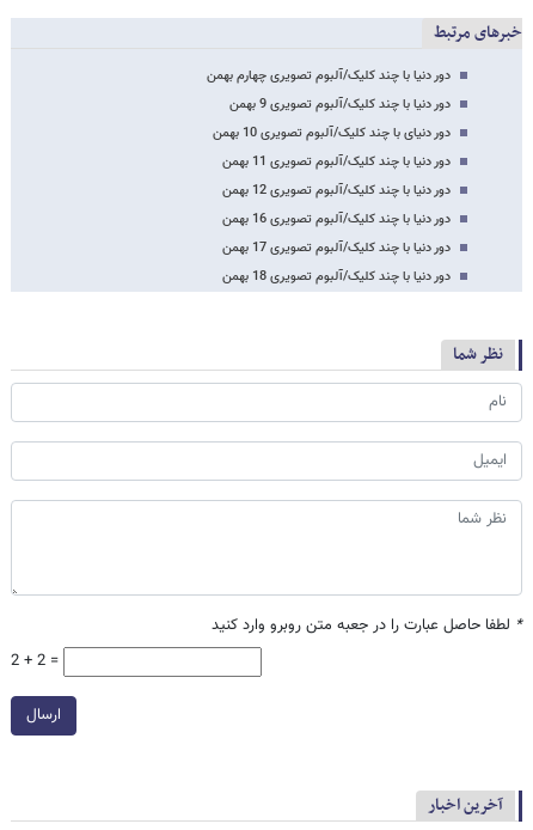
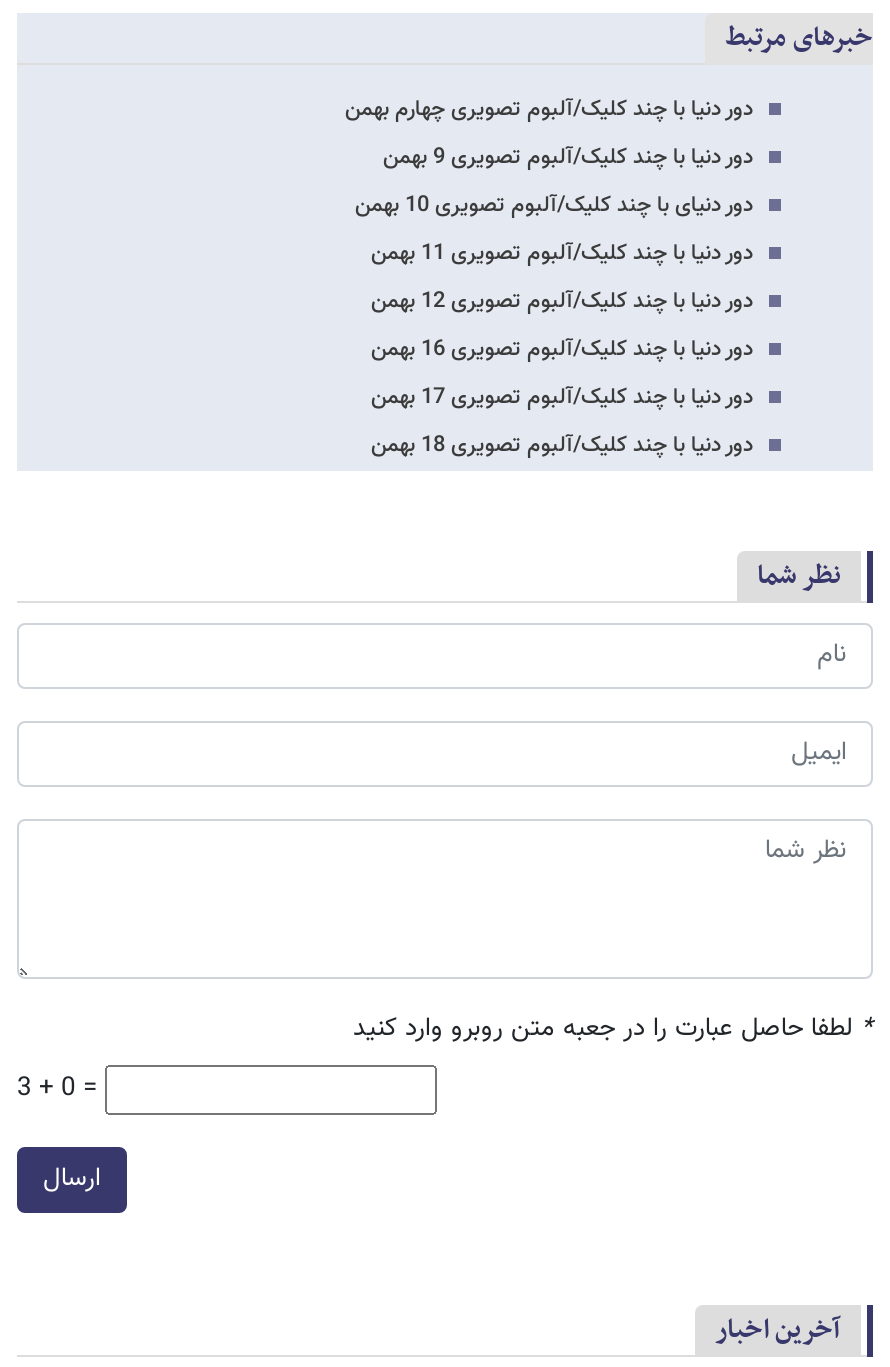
- 2 + 2 =
+ 3 + 0 =
